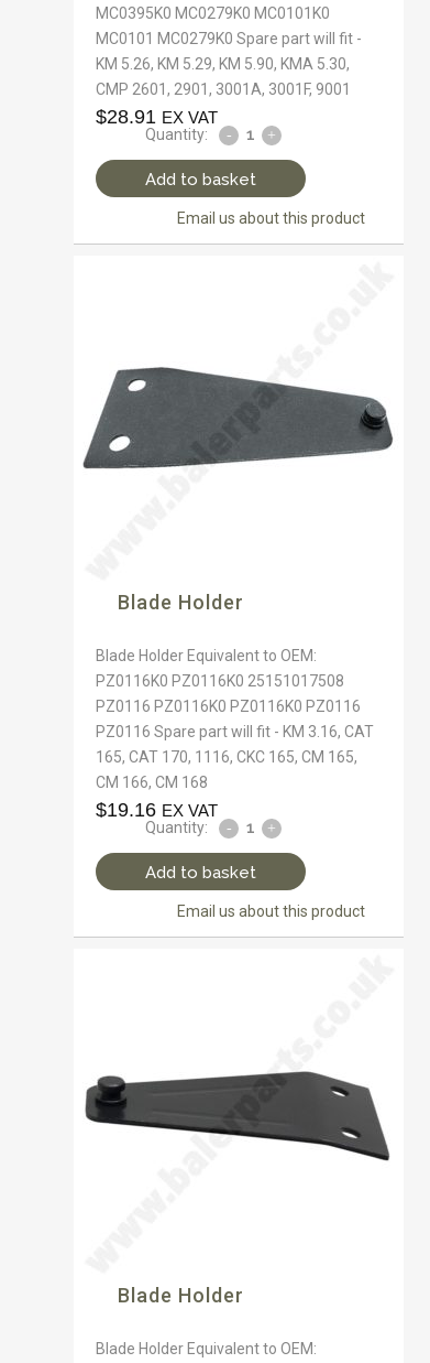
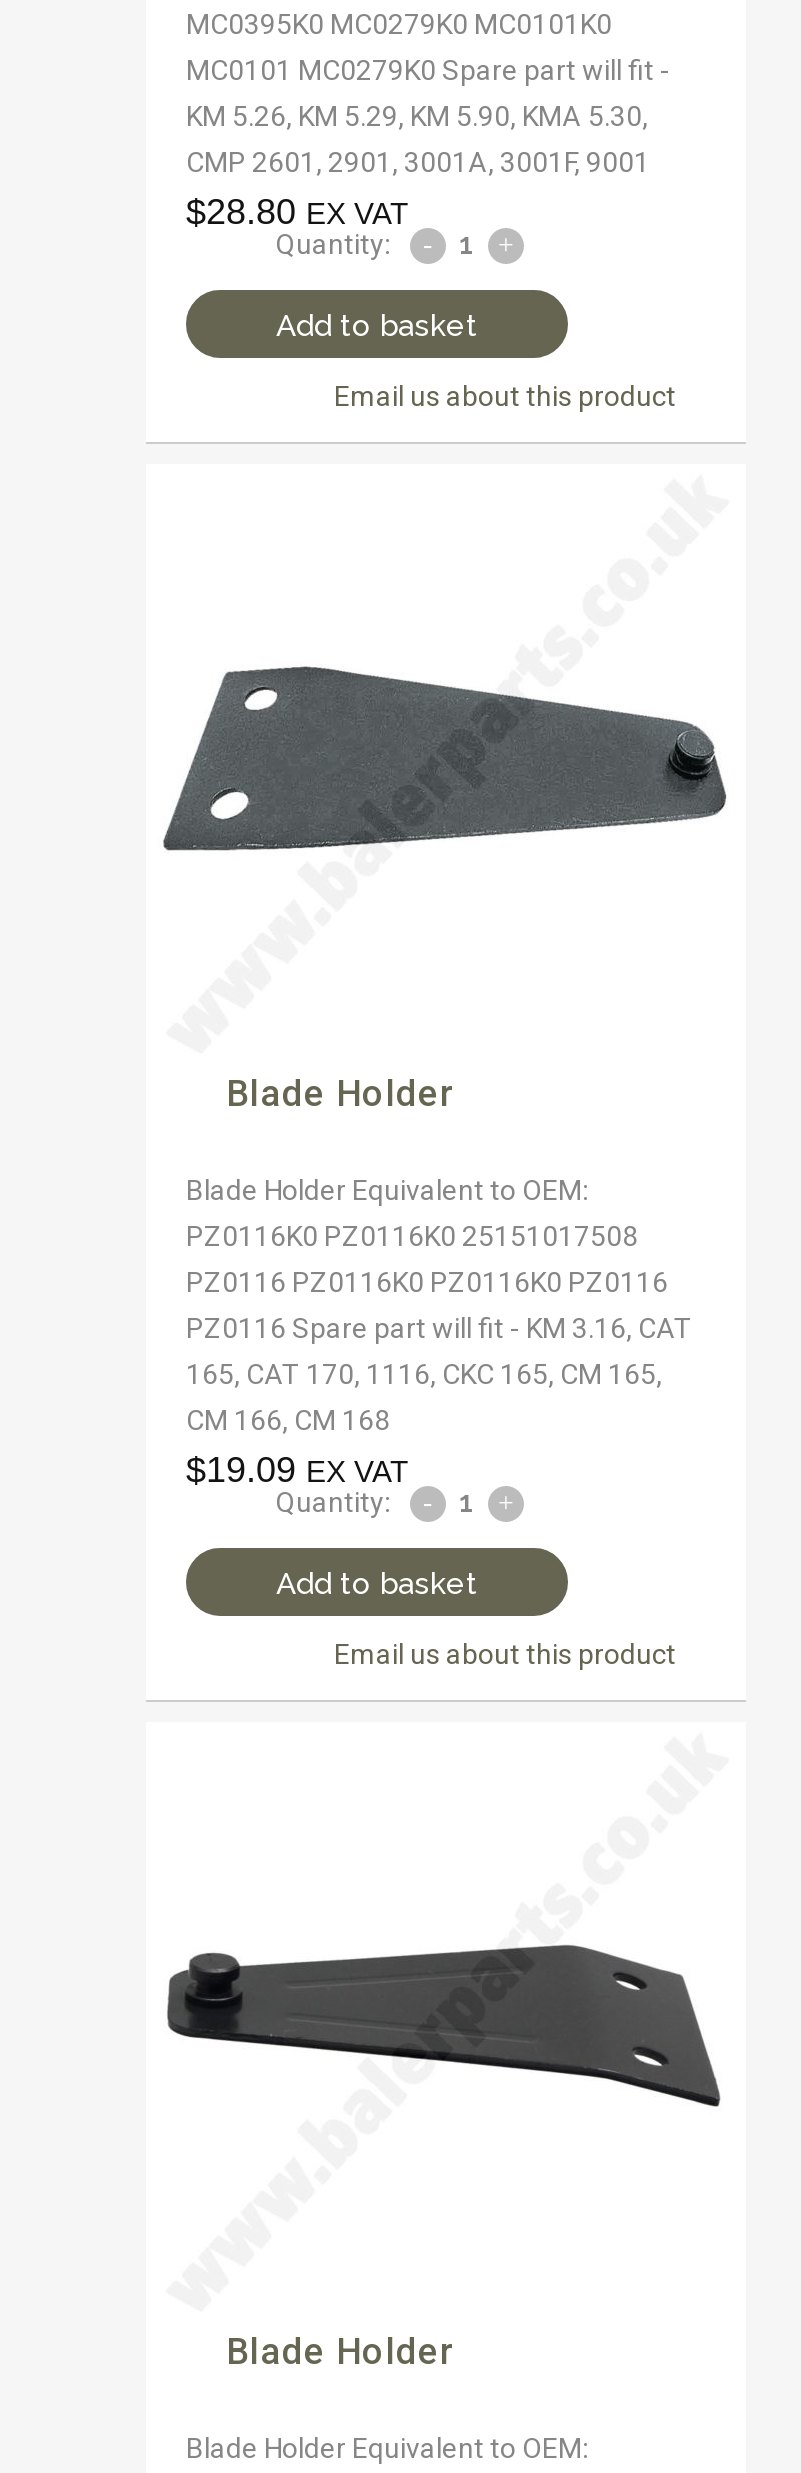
- $28.91 EX VAT
+ $28.80 EX VAT

- $19.16 EX VAT
+ $19.09 EX VAT
